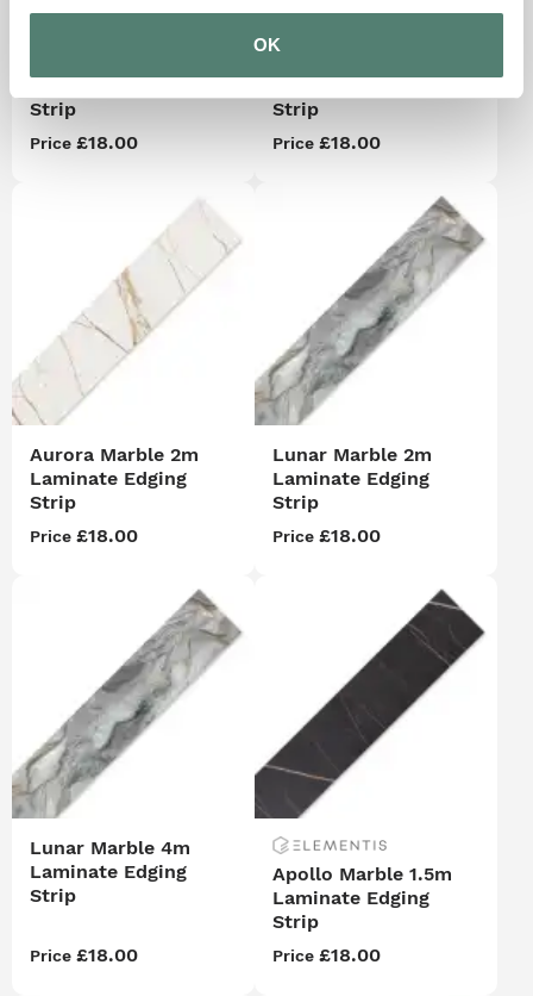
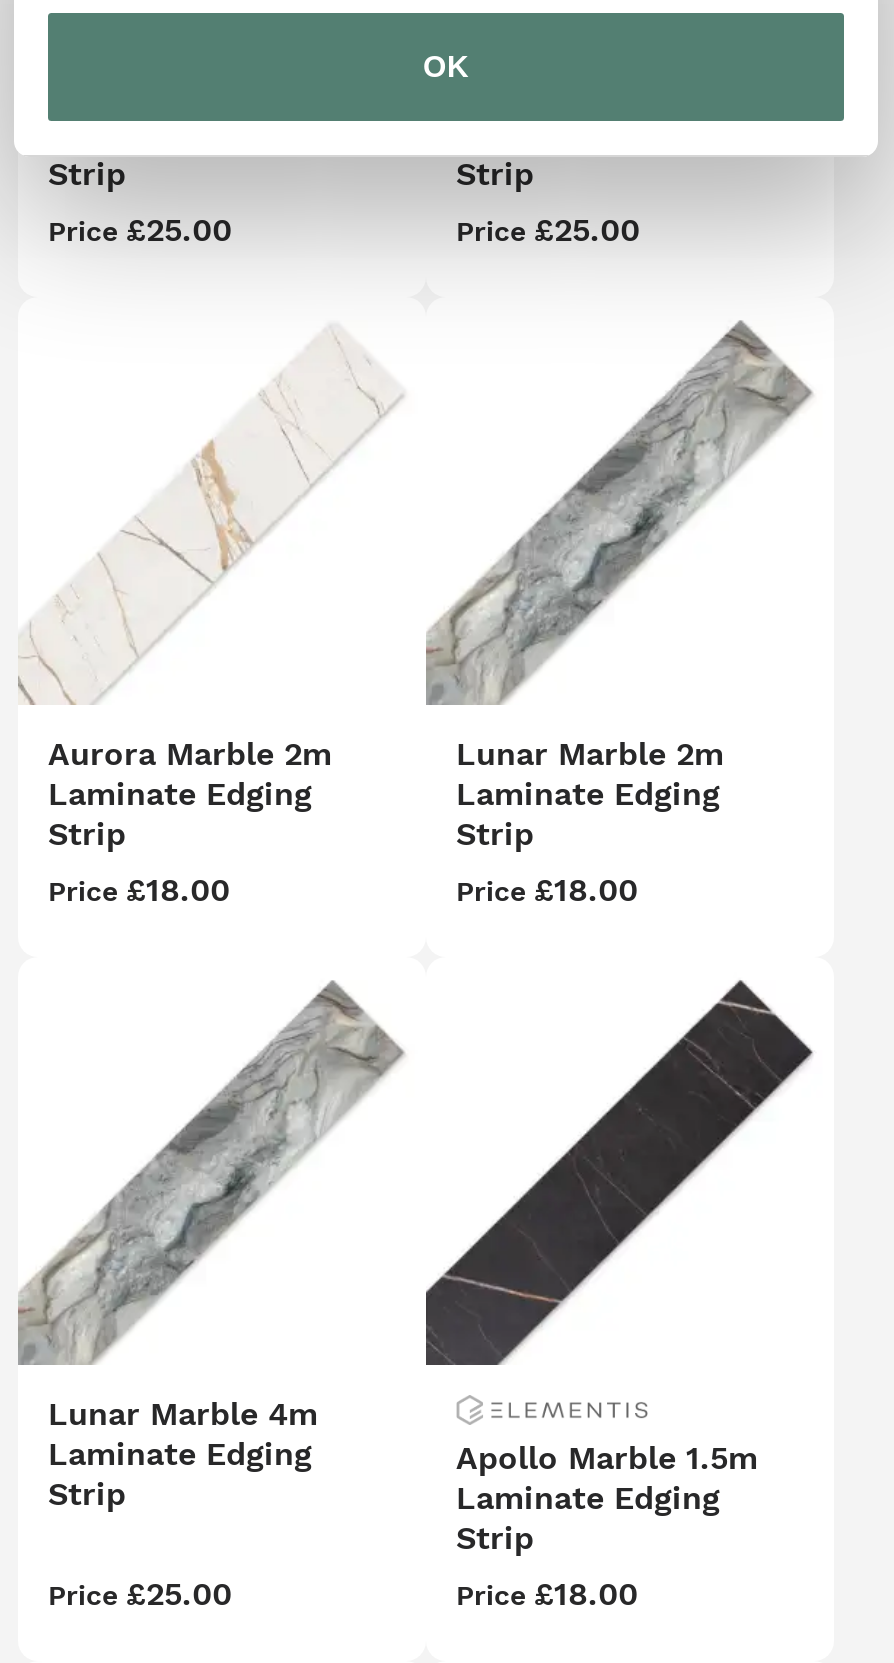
- Price £18.00
+ Price £25.00

- Price £18.00
+ Price £25.00

- Price £18.00
+ Price £25.00
